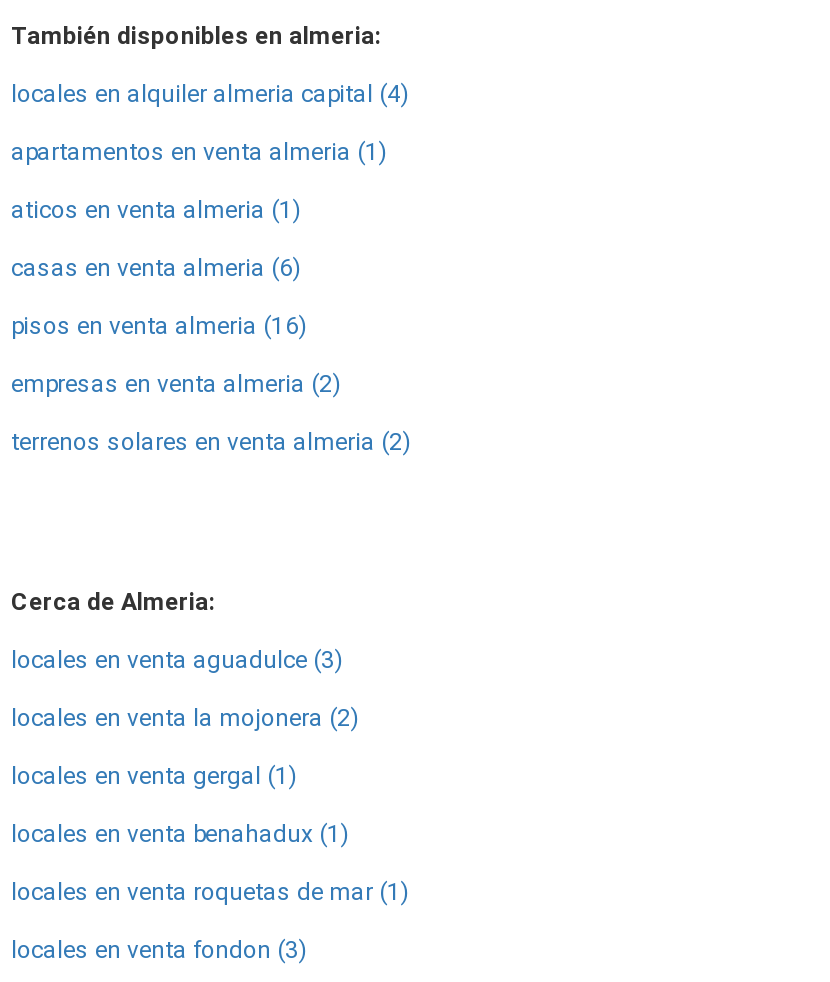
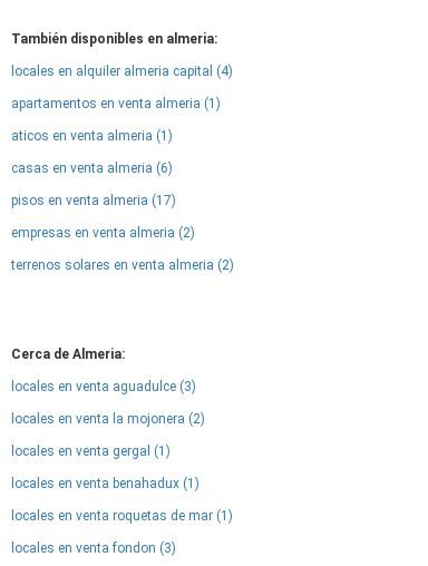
- pisos en venta almeria (16)
+ pisos en venta almeria (17)
